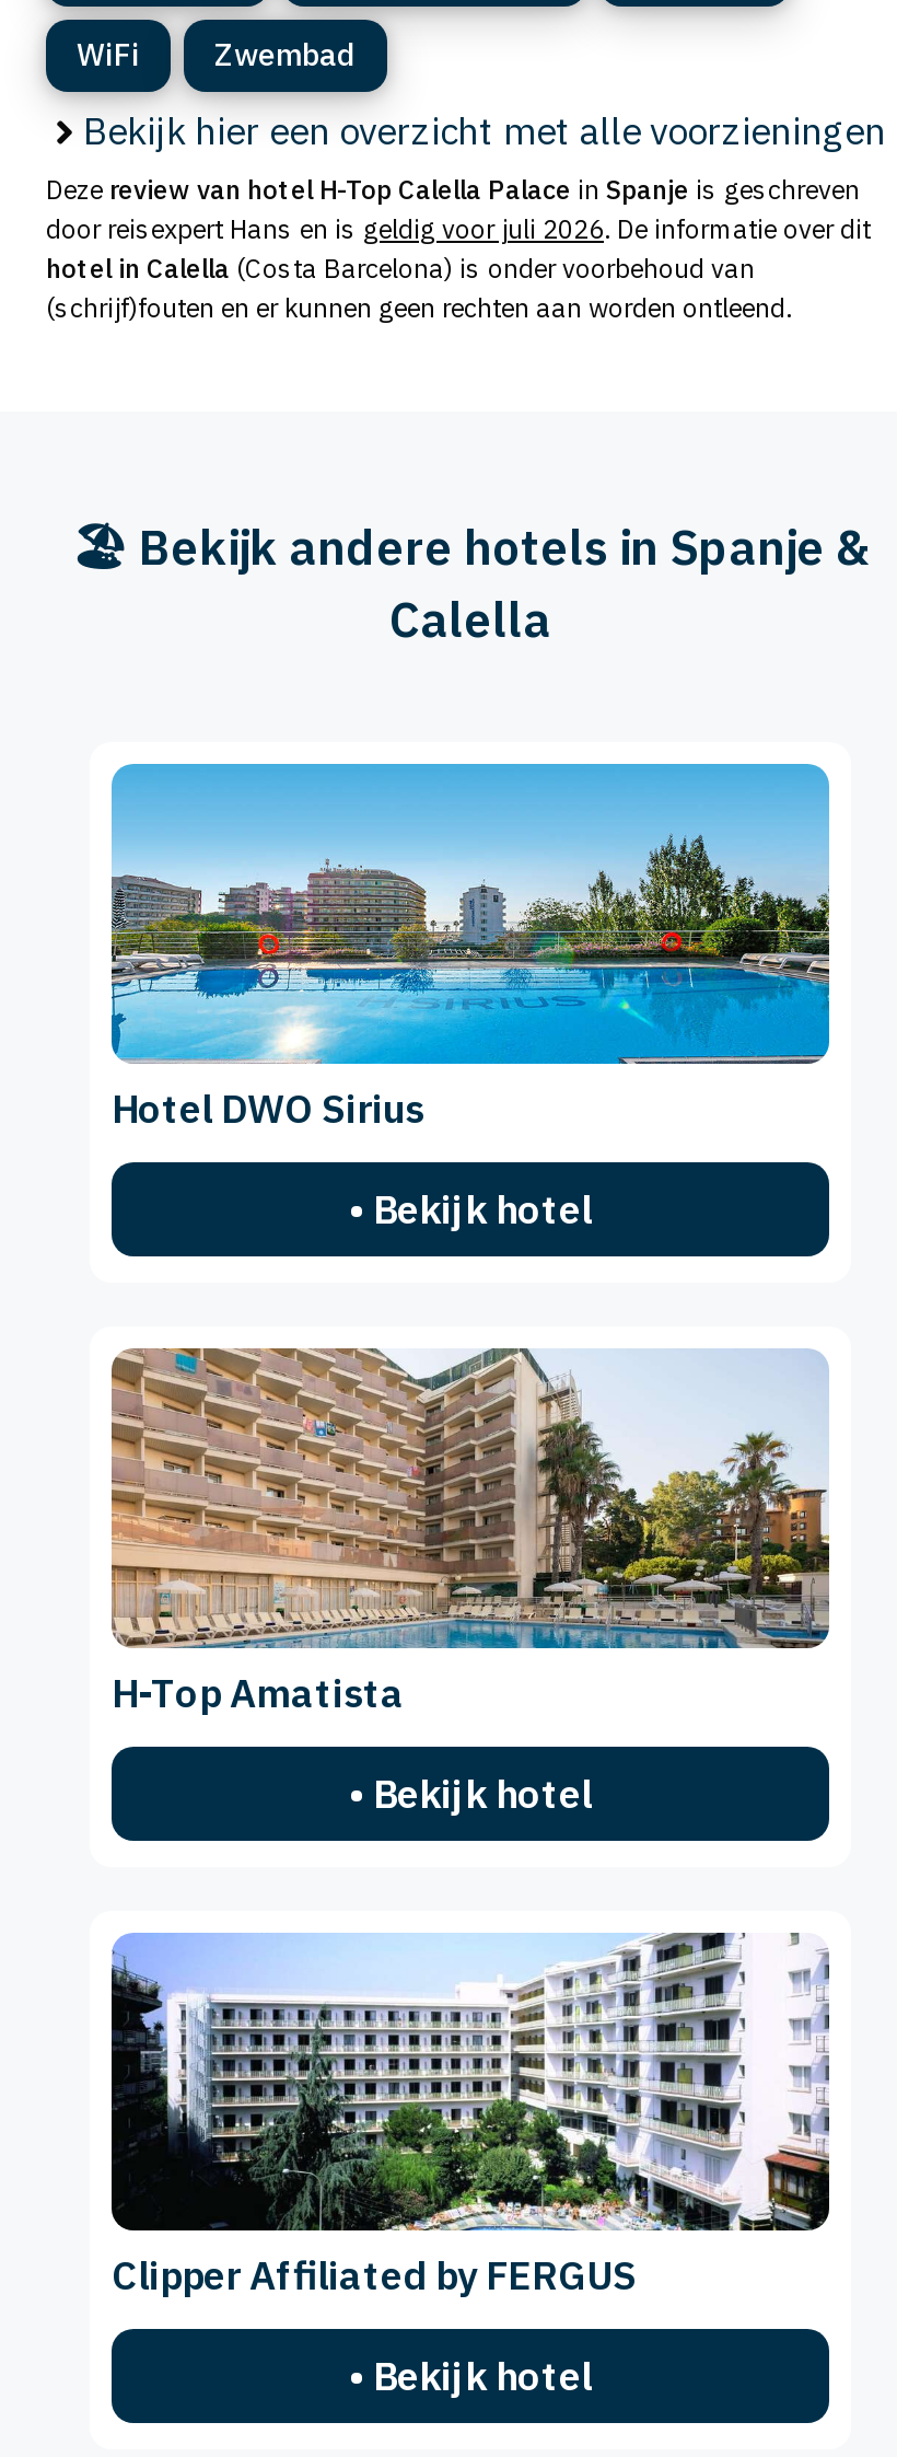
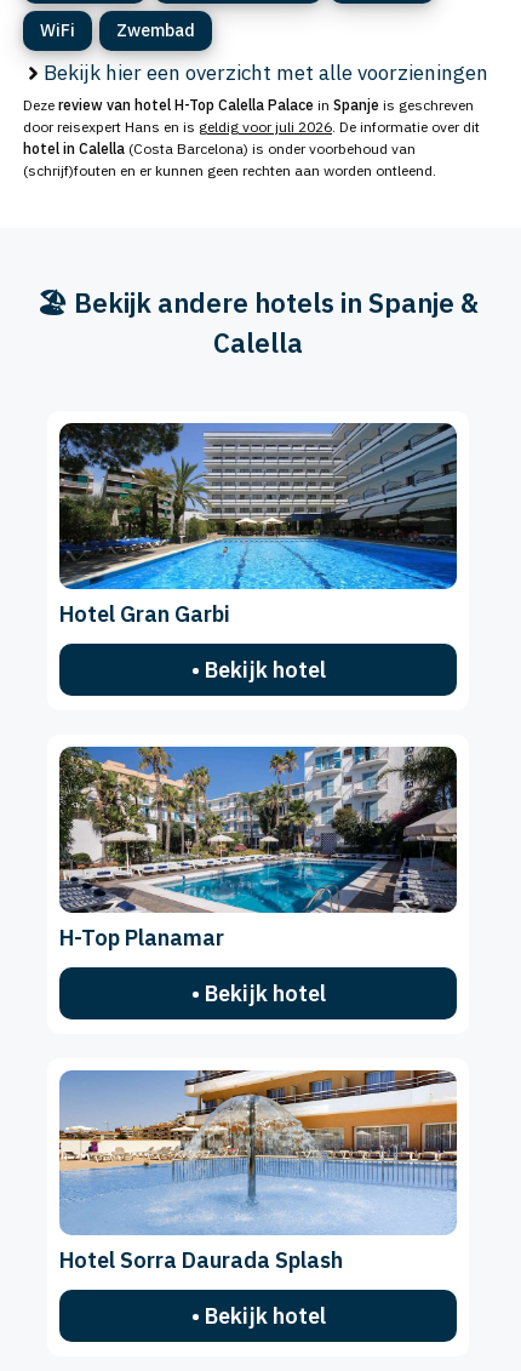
- [image]
- Hotel DWO Sirius
+ [image]
+ Hotel Gran Garbi

- [image]
- H-Top Amatista
+ [image]
+ H-Top Planamar

- [image]
- Clipper Affiliated by FERGUS
+ [image]
+ Hotel Sorra Daurada Splash
